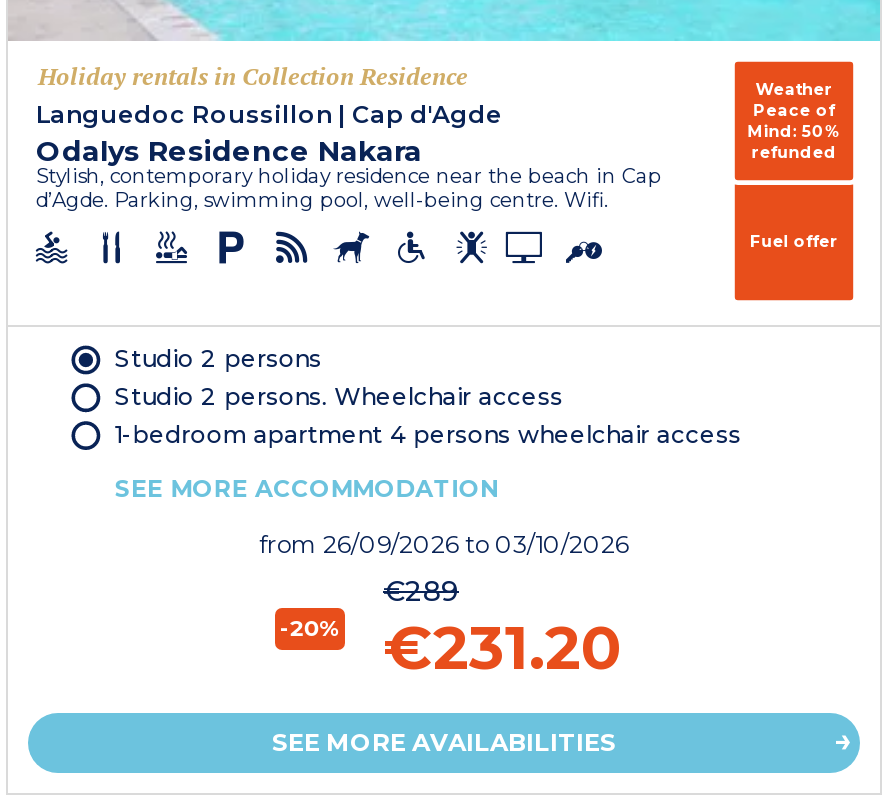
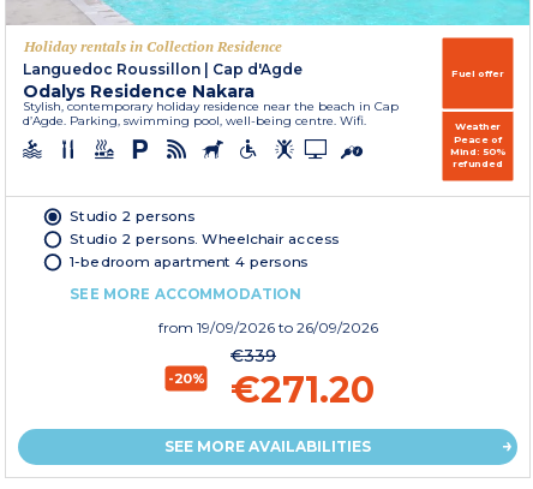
moved down: Weather | Peace of | Mind: 50% | refunded

moved up: Fuel offer

- 1-bedroom apartment 4 persons wheelchair access
+ 1-bedroom apartment 4 persons

- from 26/09/2026 to 03/10/2026
+ from 19/09/2026 to 26/09/2026

- €289
+ €339

- -20% €231.20
+ -20% €271.20
